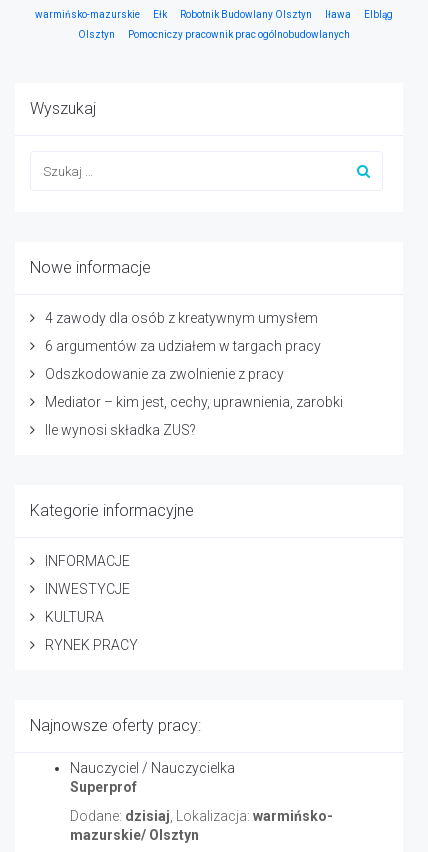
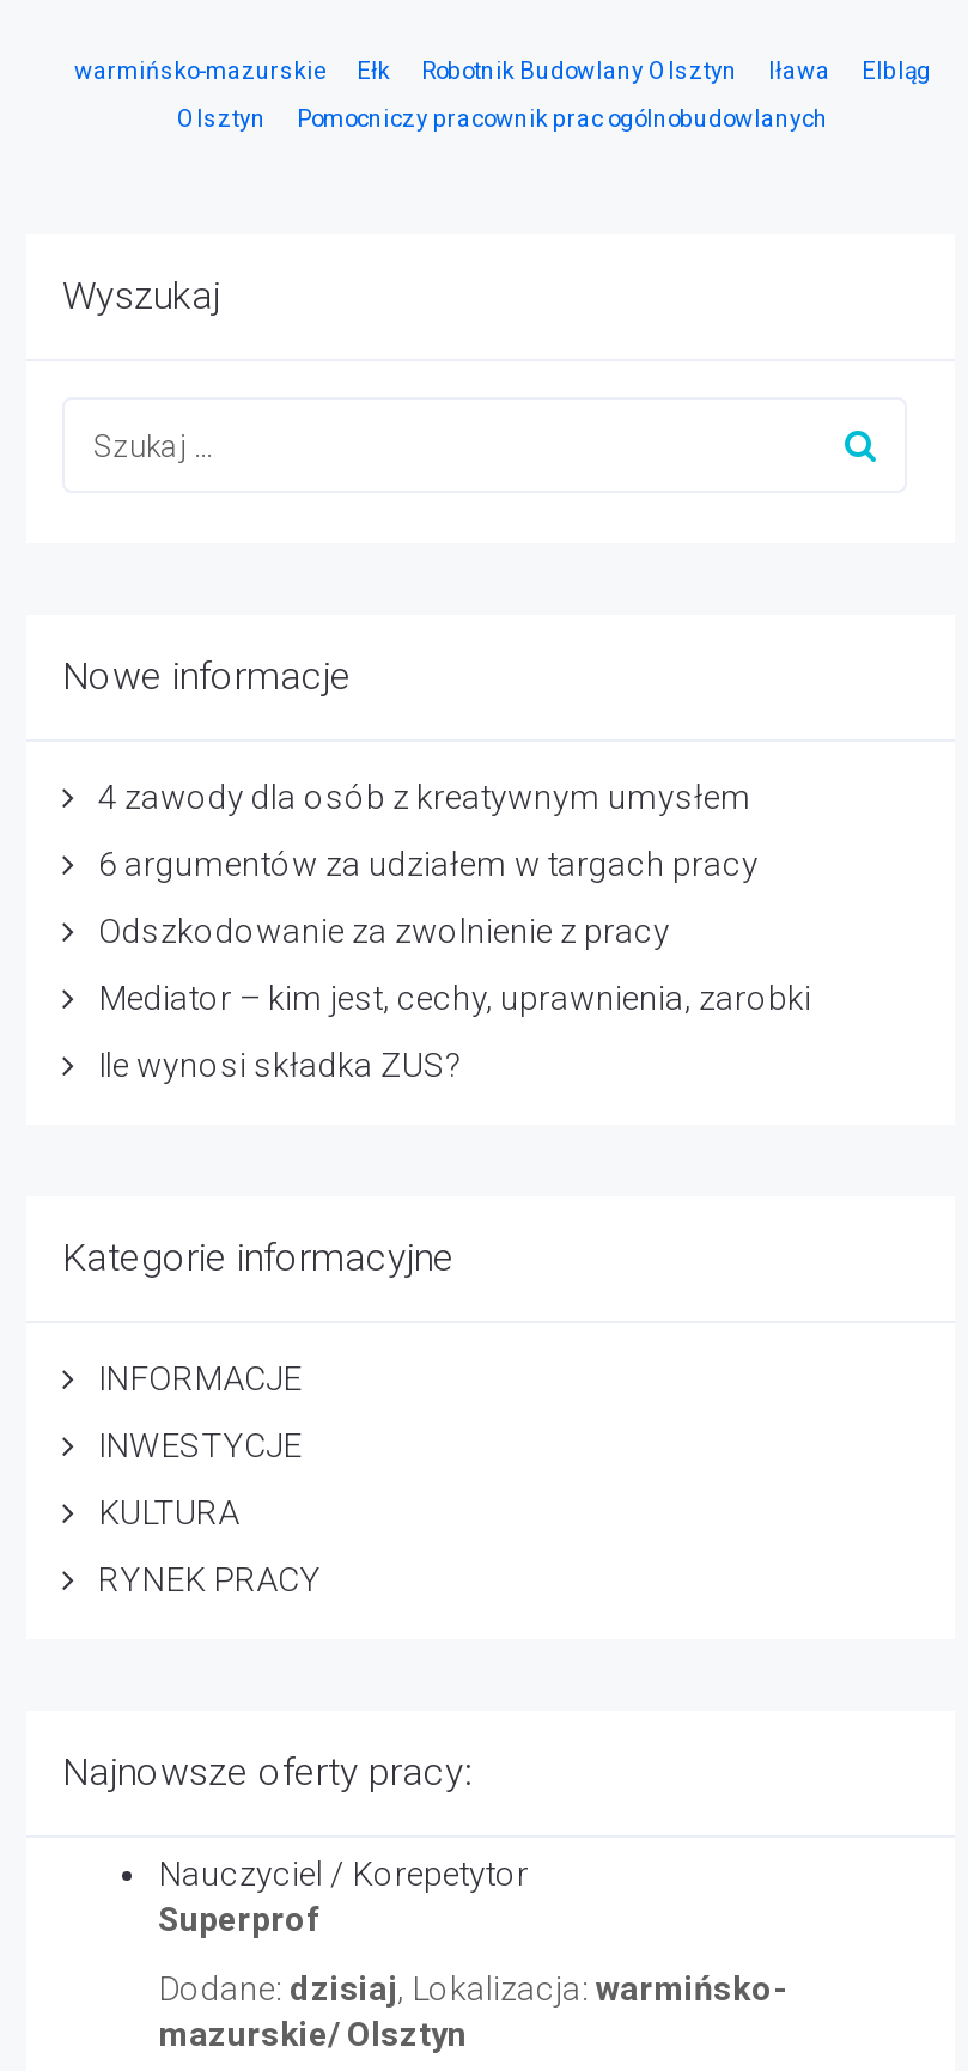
- Nauczyciel / Nauczycielka
+ Nauczyciel / Korepetytor
